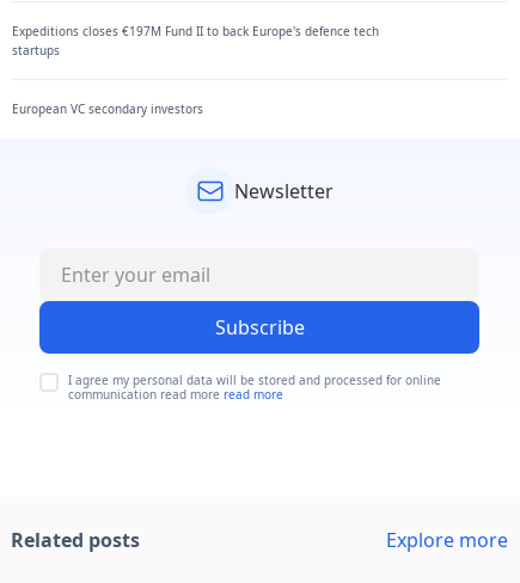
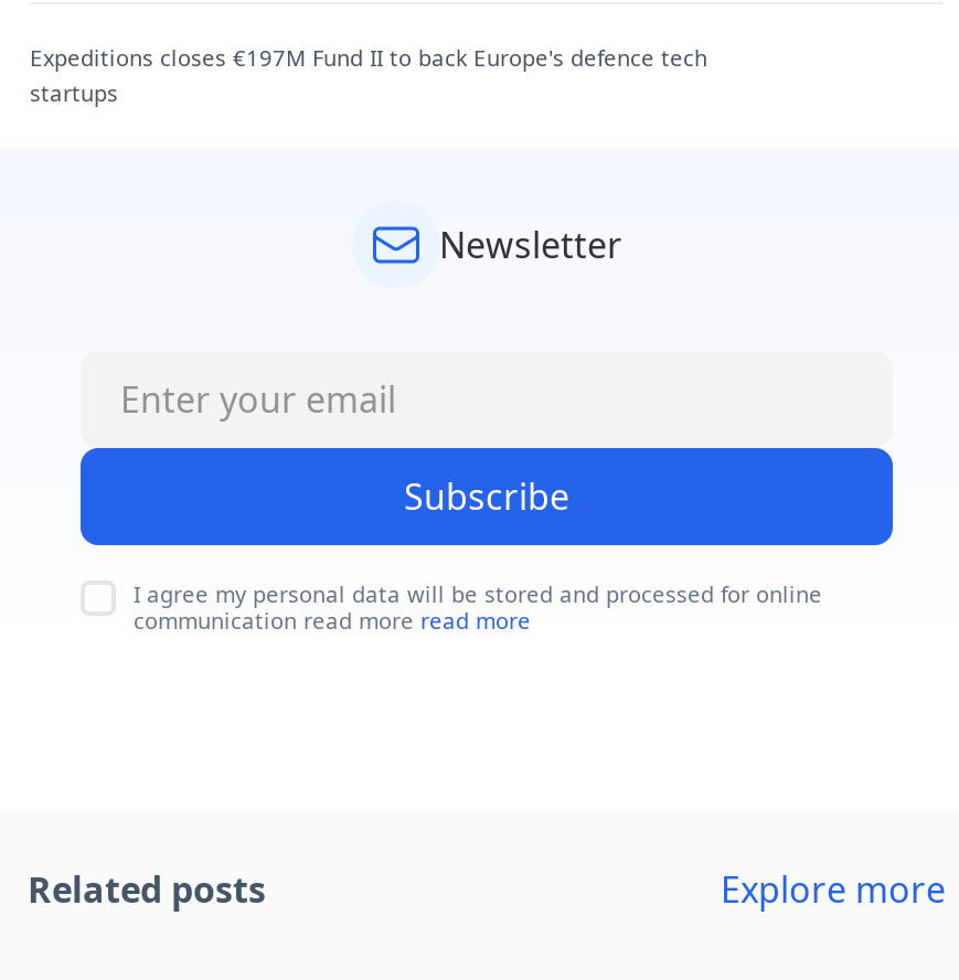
- European VC secondary investors
